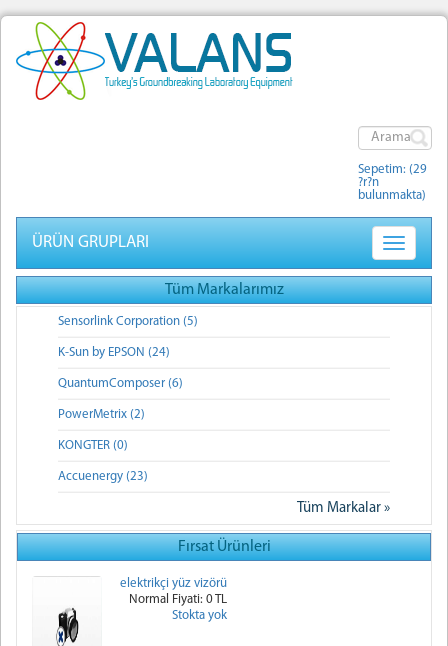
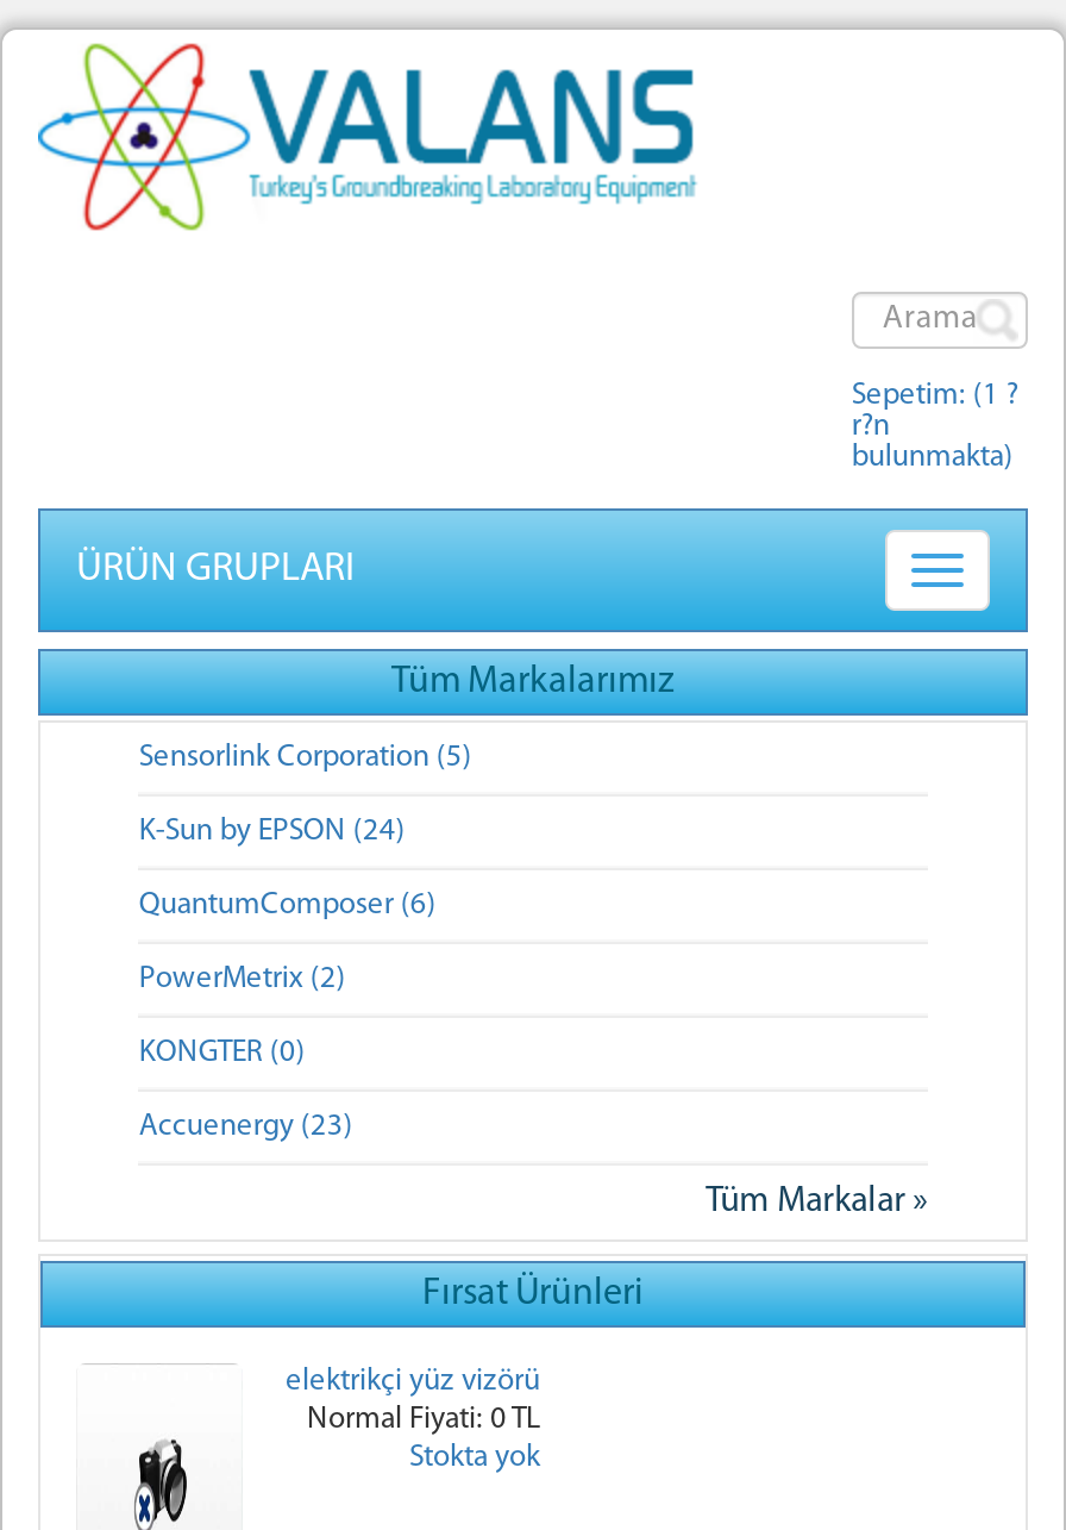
- Sepetim: (29
- ?r?n
+ Sepetim: (1 ?
+ r?n
